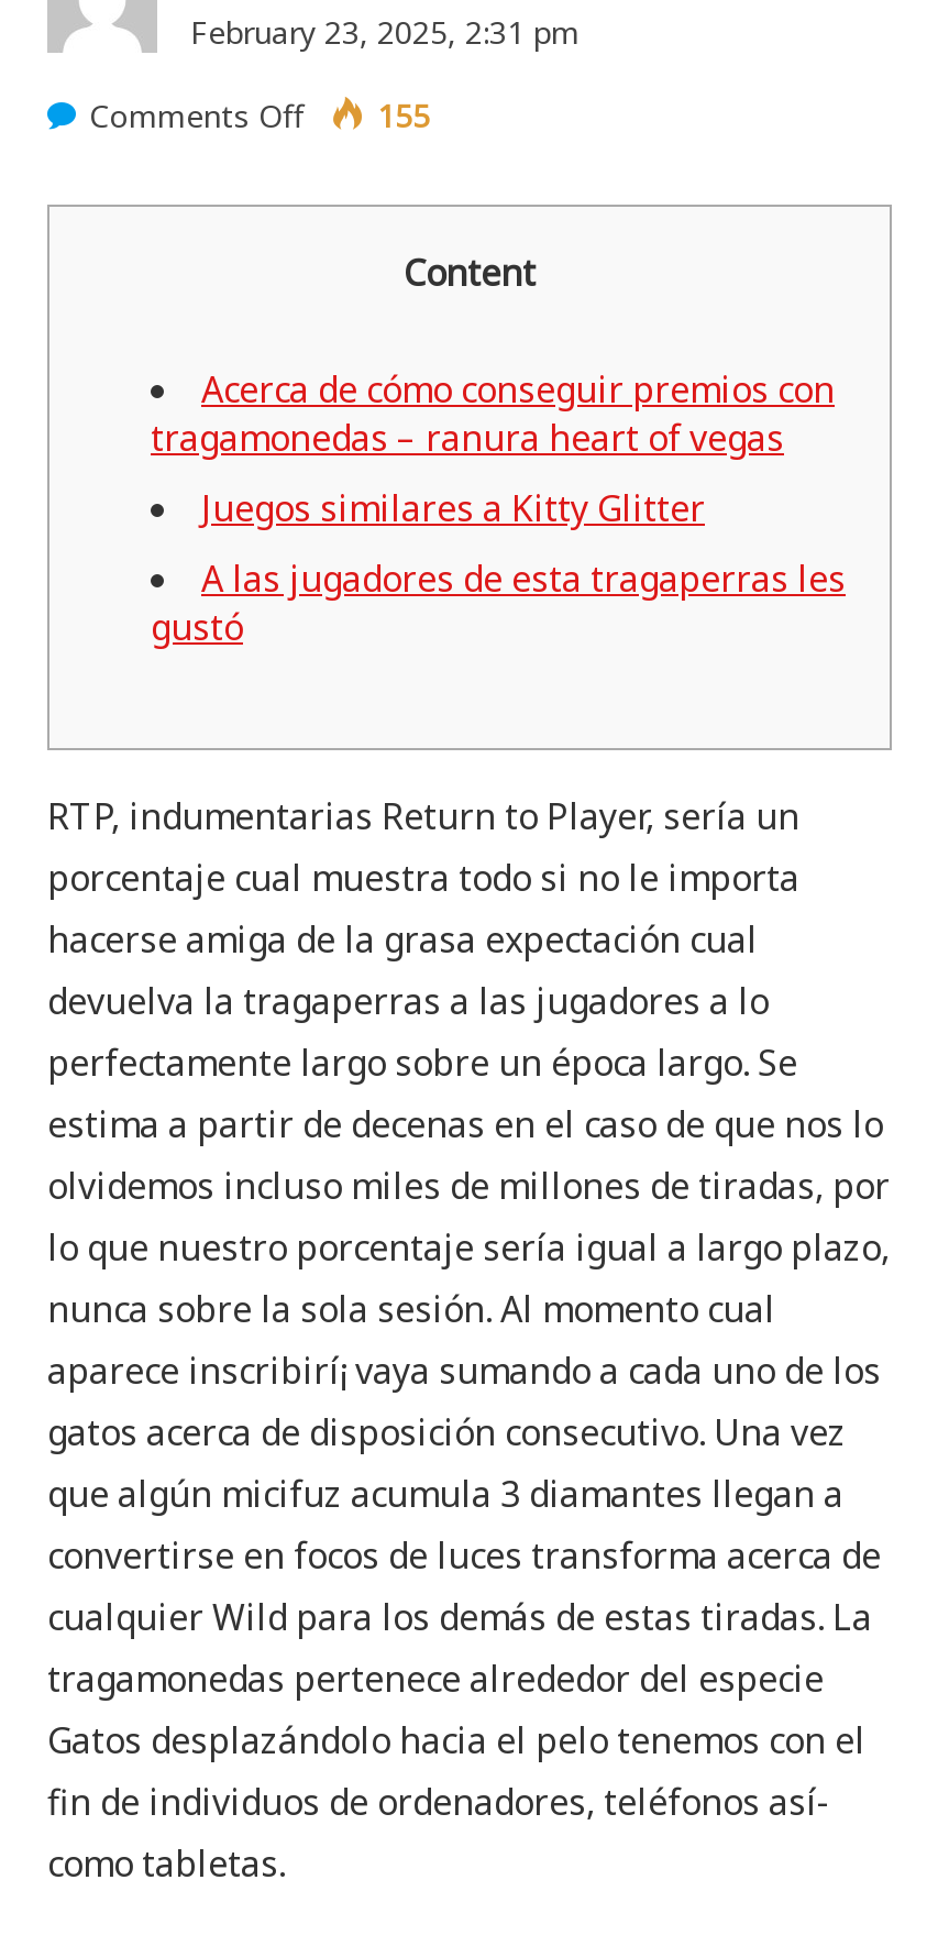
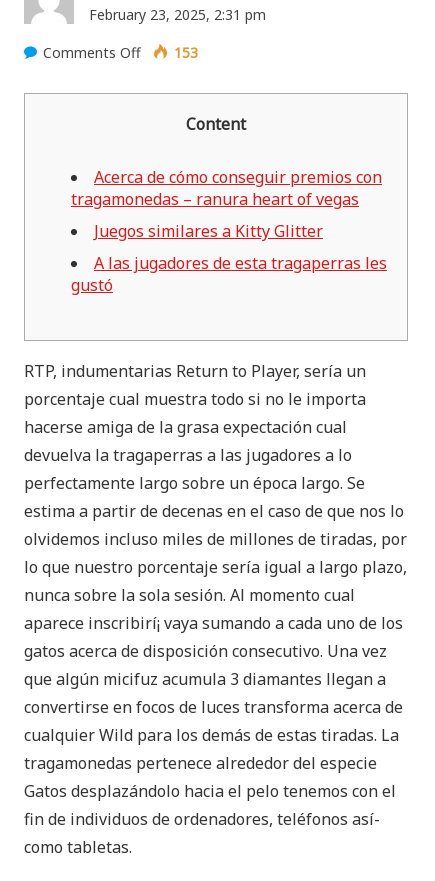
- Comments Off o 155
+ Comments Off o 153
